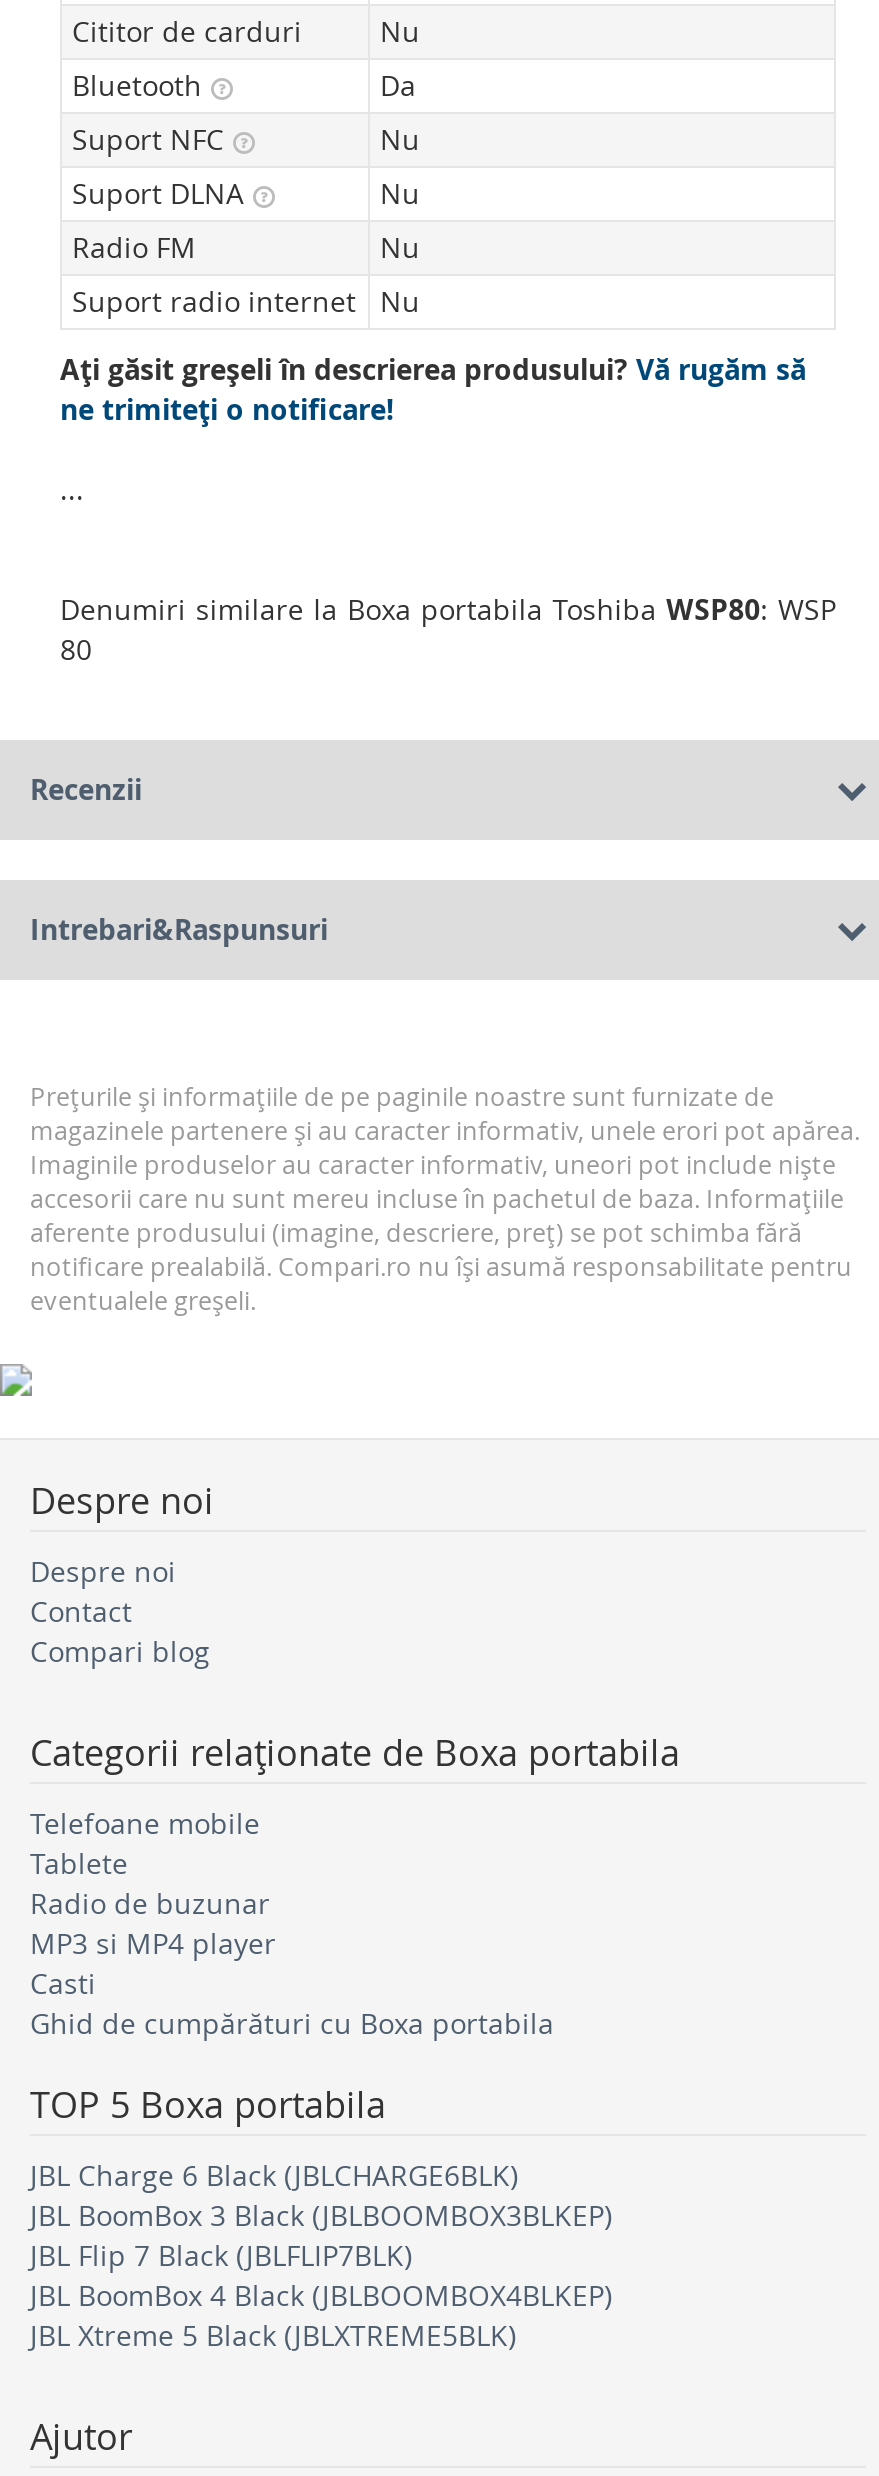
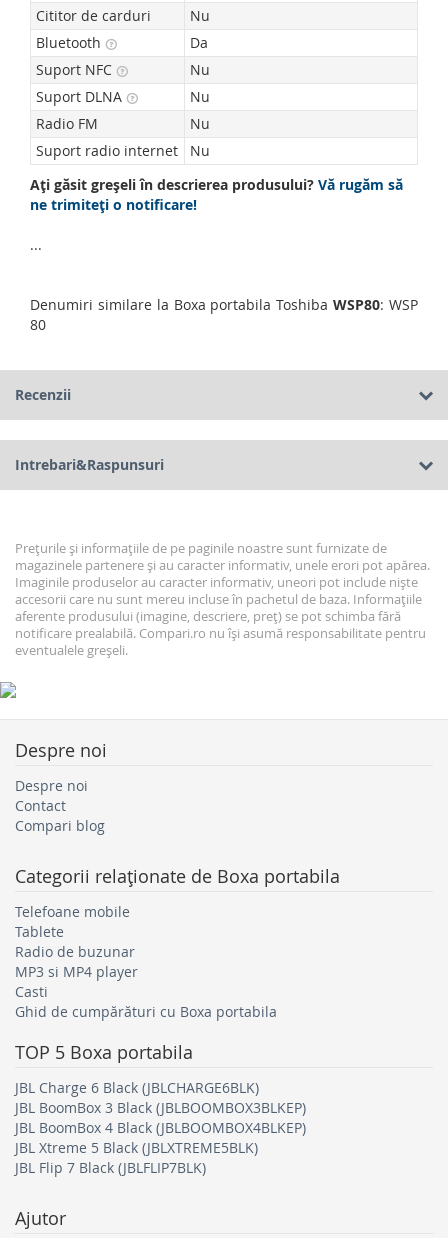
moved down: JBL Flip 7 Black (JBLFLIP7BLK)

moved up: JBL BoomBox 4 Black (JBLBOOMBOX4BLKEP) | JBL Xtreme 5 Black (JBLXTREME5BLK)
